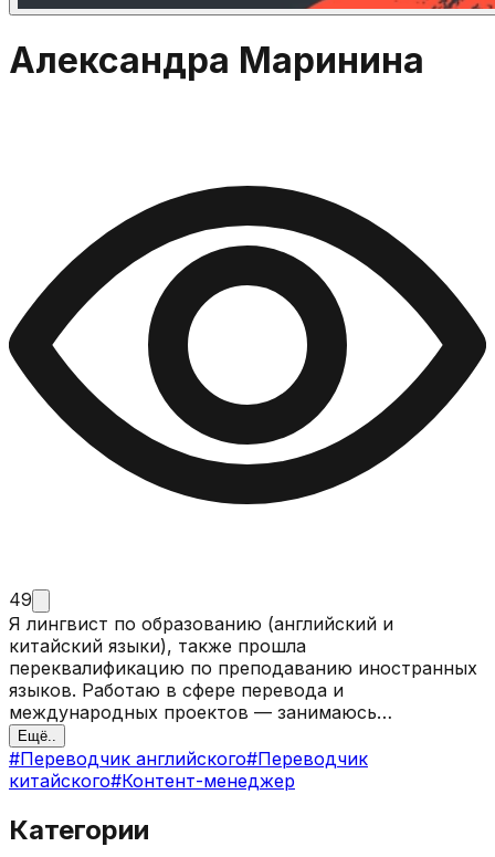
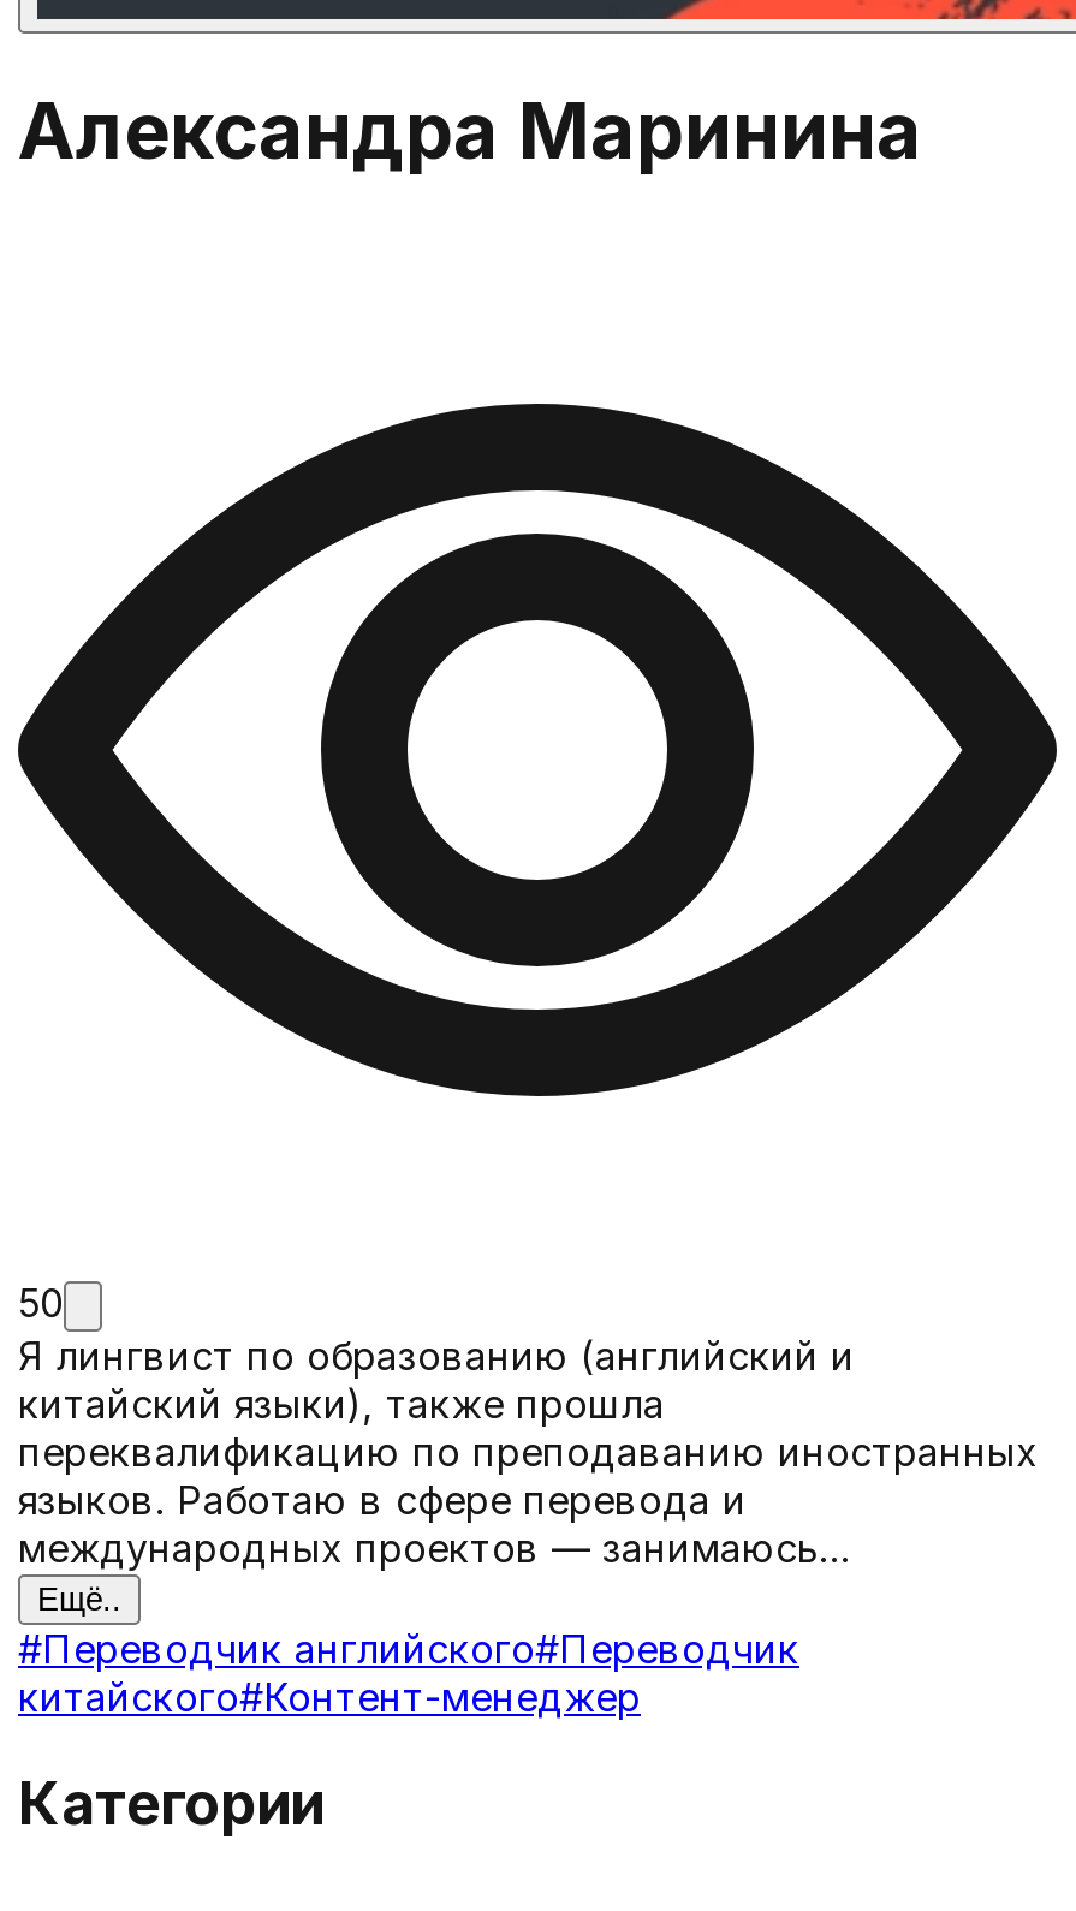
- 49
+ 50
